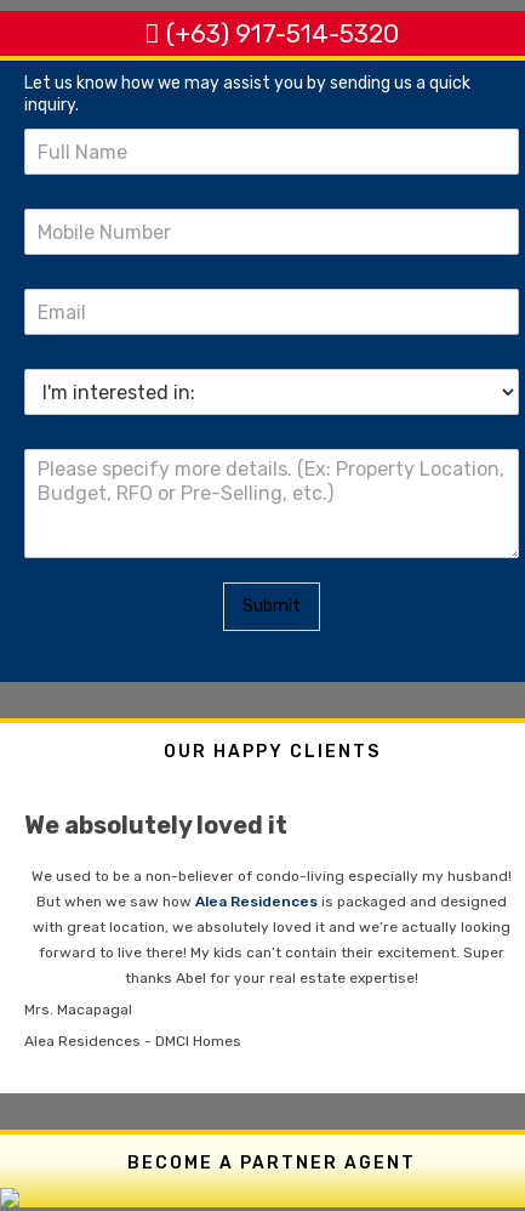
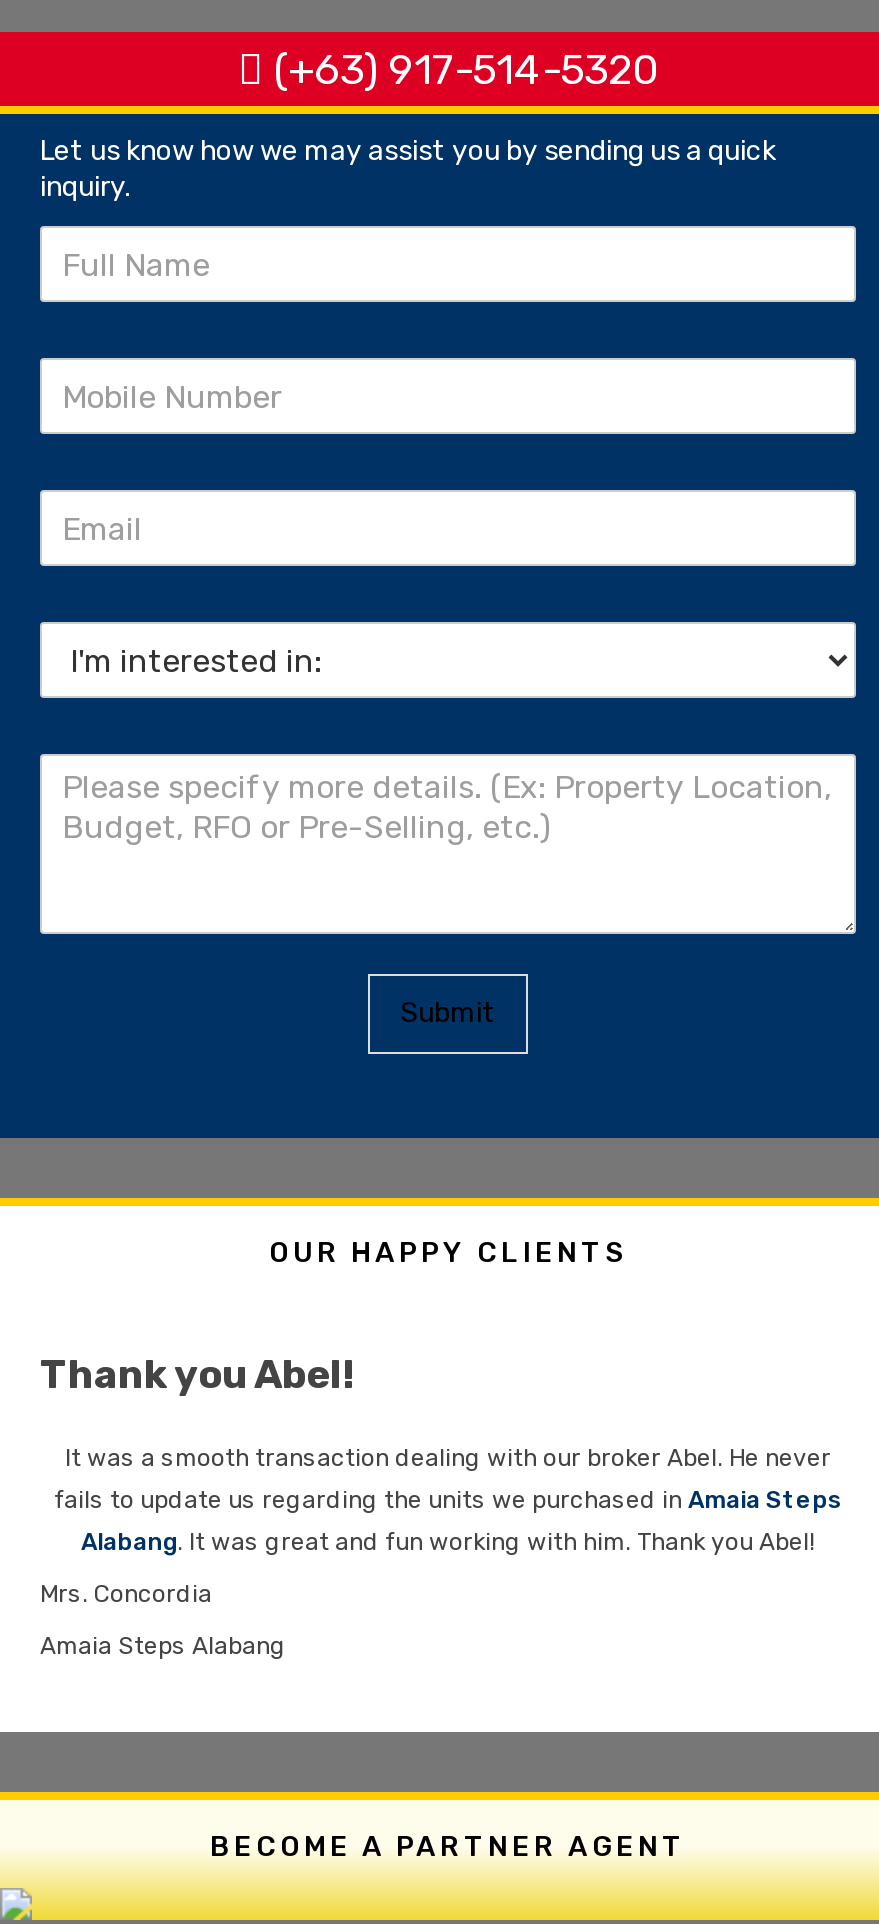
- We absolutely loved it
- We used to be a non-believer of condo-living especially my husband!
- But when we saw how Alea Residences is packaged and designed
- with great location, we absolutely loved it and we’re actually looking
- forward to live there! My kids can’t contain their excitement. Super
- thanks Abel for your real estate expertise!
- Mrs. Macapagal
- Alea Residences - DMCI Homes
+ Thank you Abel!
+ It was a smooth transaction dealing with our broker Abel. He never
+ fails to update us regarding the units we purchased in Amaia Steps
+ Alabang. It was great and fun working with him. Thank you Abel!
+ Mrs. Concordia
+ Amaia Steps Alabang
